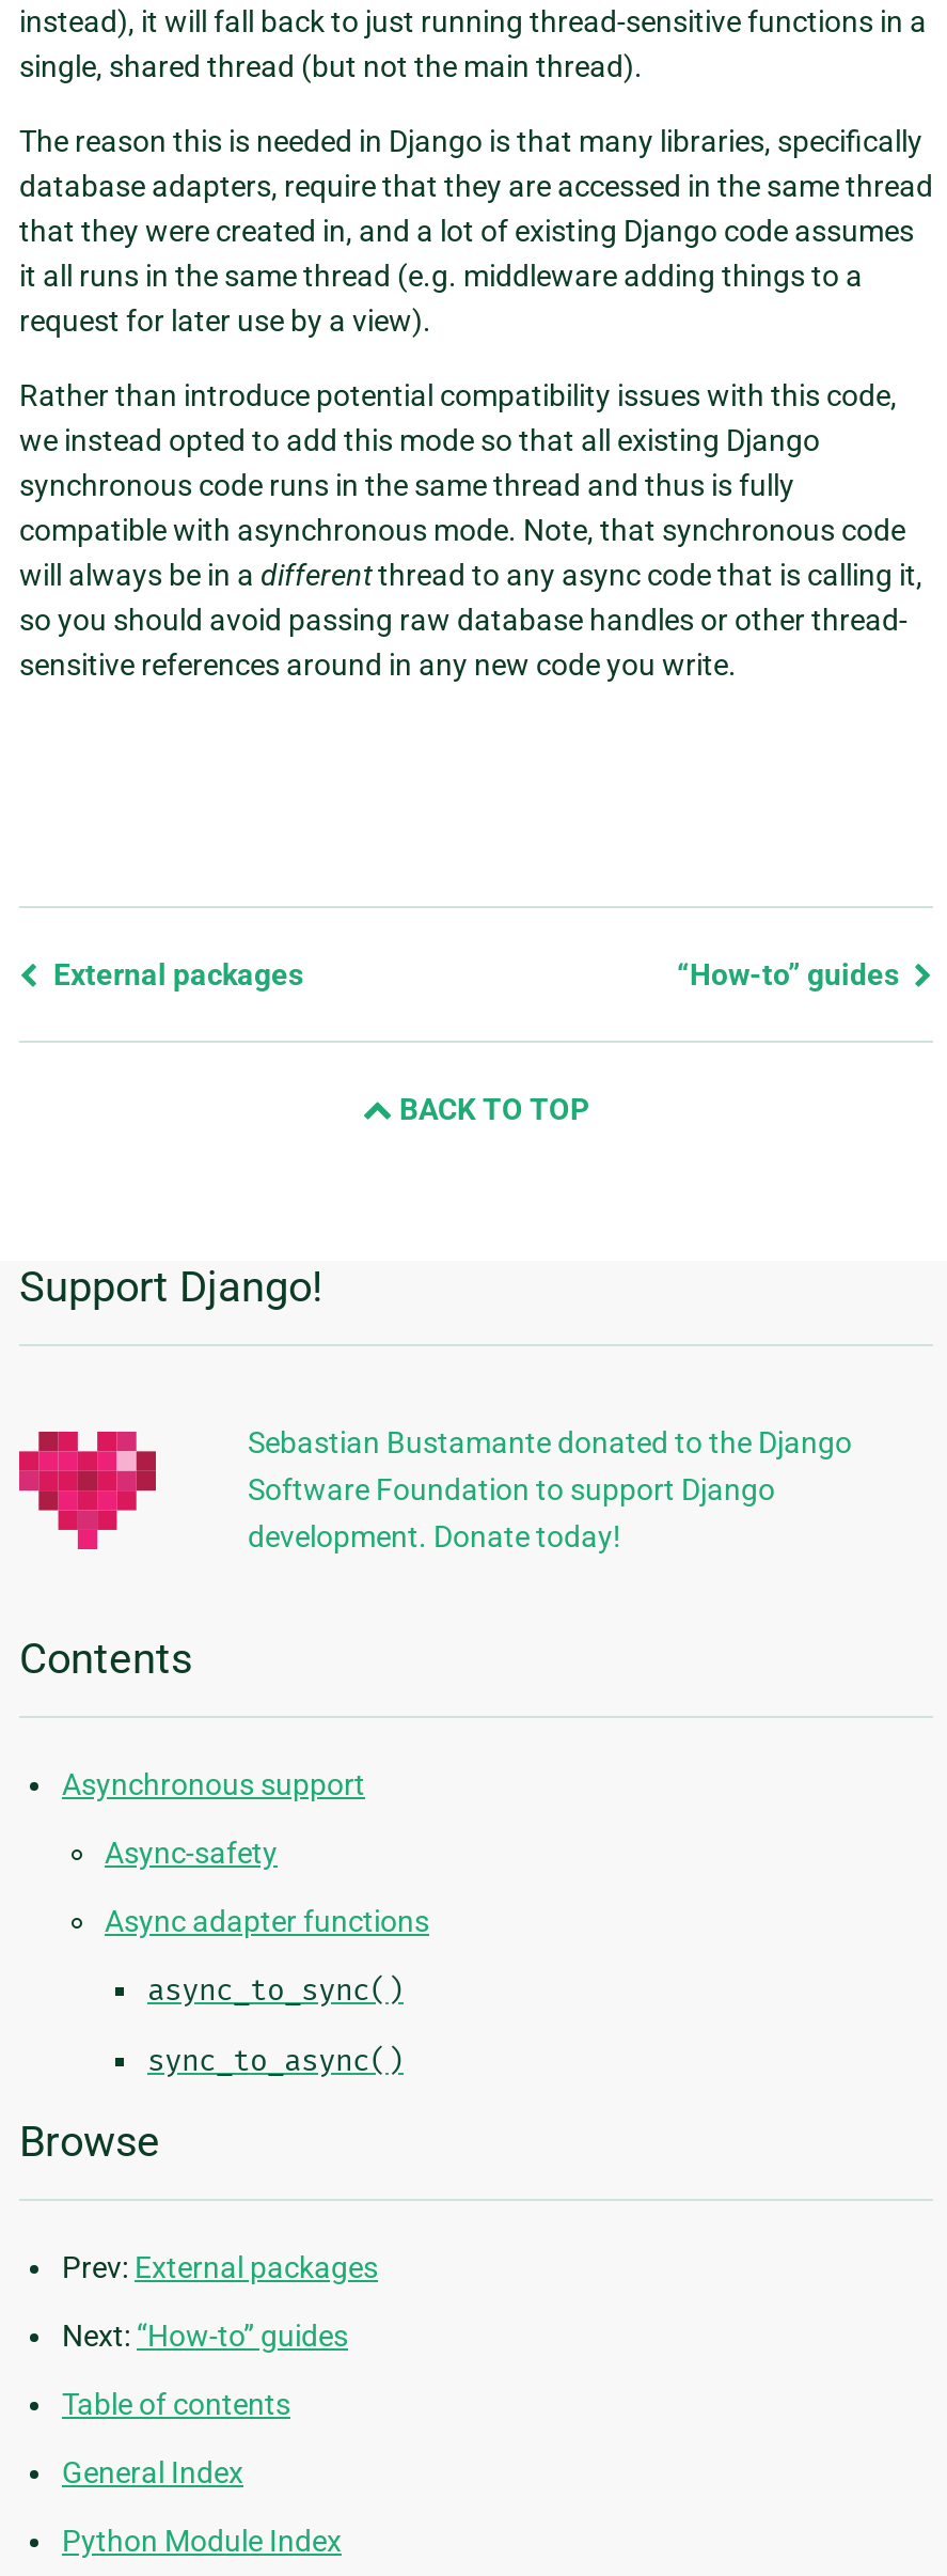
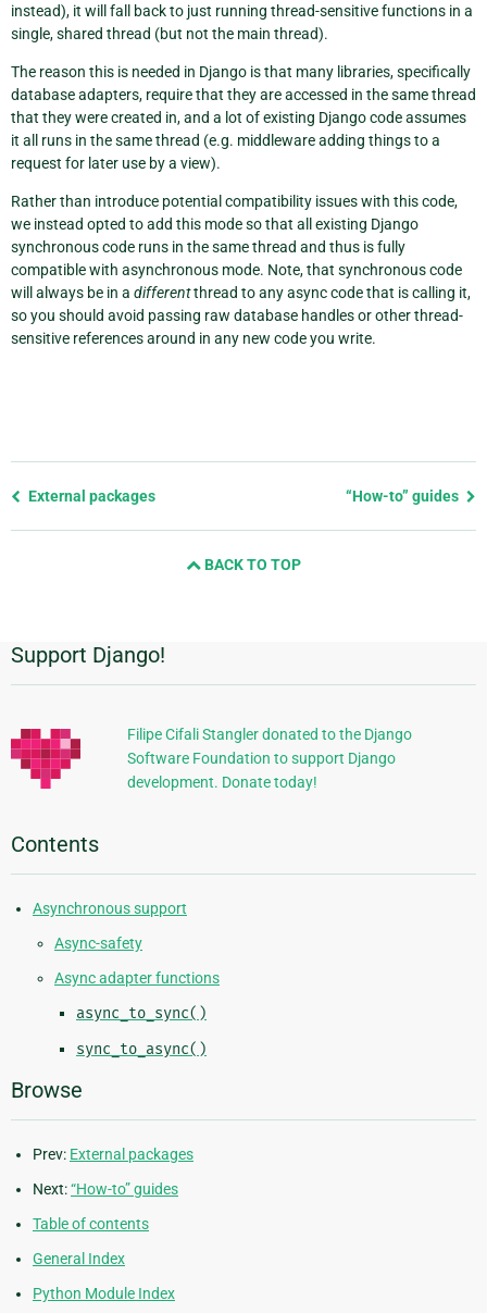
- Sebastian Bustamante donated to the Django
+ Filipe Cifali Stangler donated to the Django
